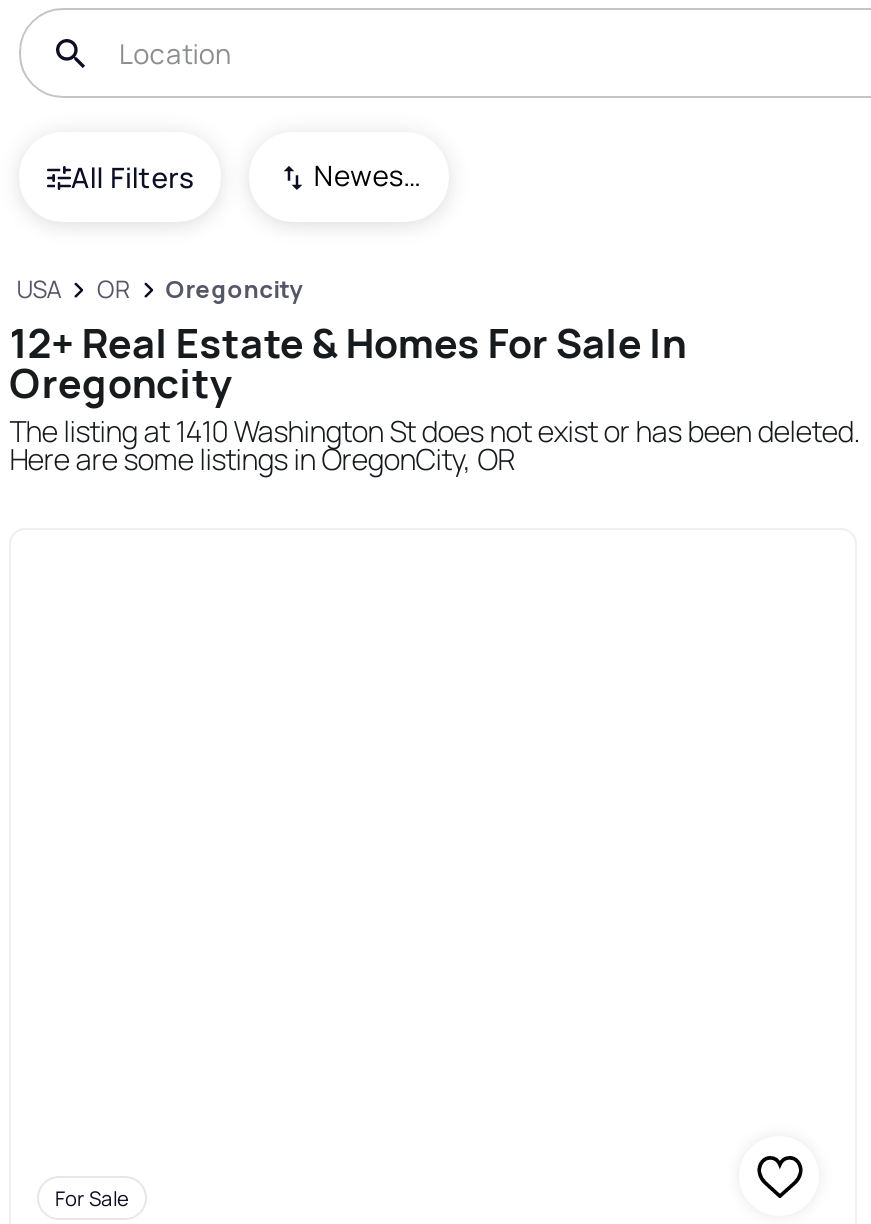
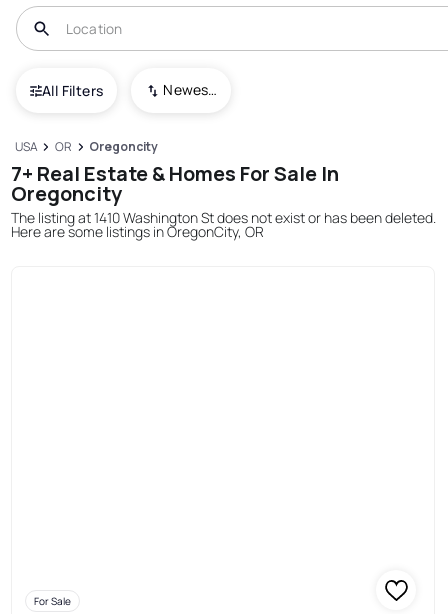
- 12+ Real Estate & Homes For Sale In
+ 7+ Real Estate & Homes For Sale In
